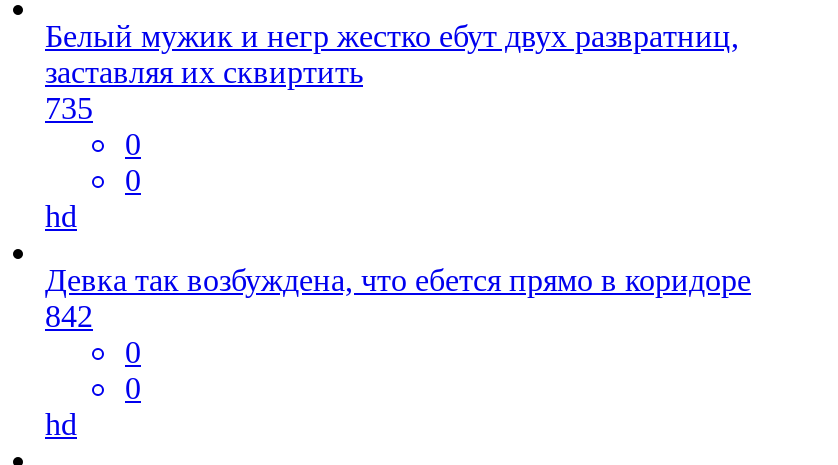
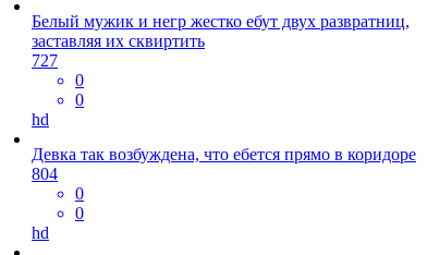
- 735
+ 727

- 842
+ 804
